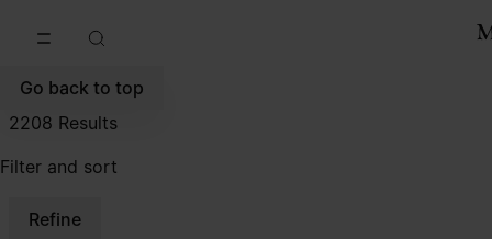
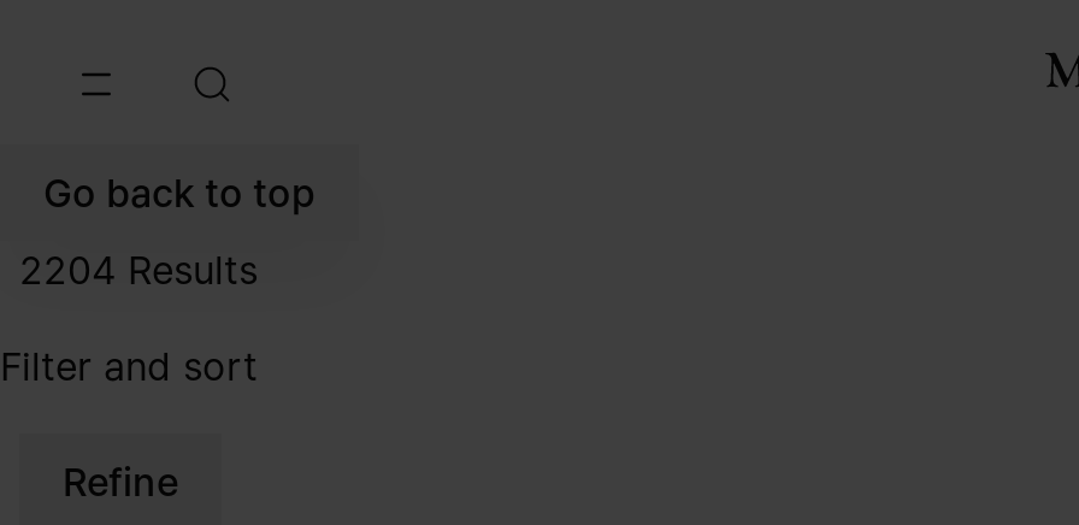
- 2208 Results
+ 2204 Results
